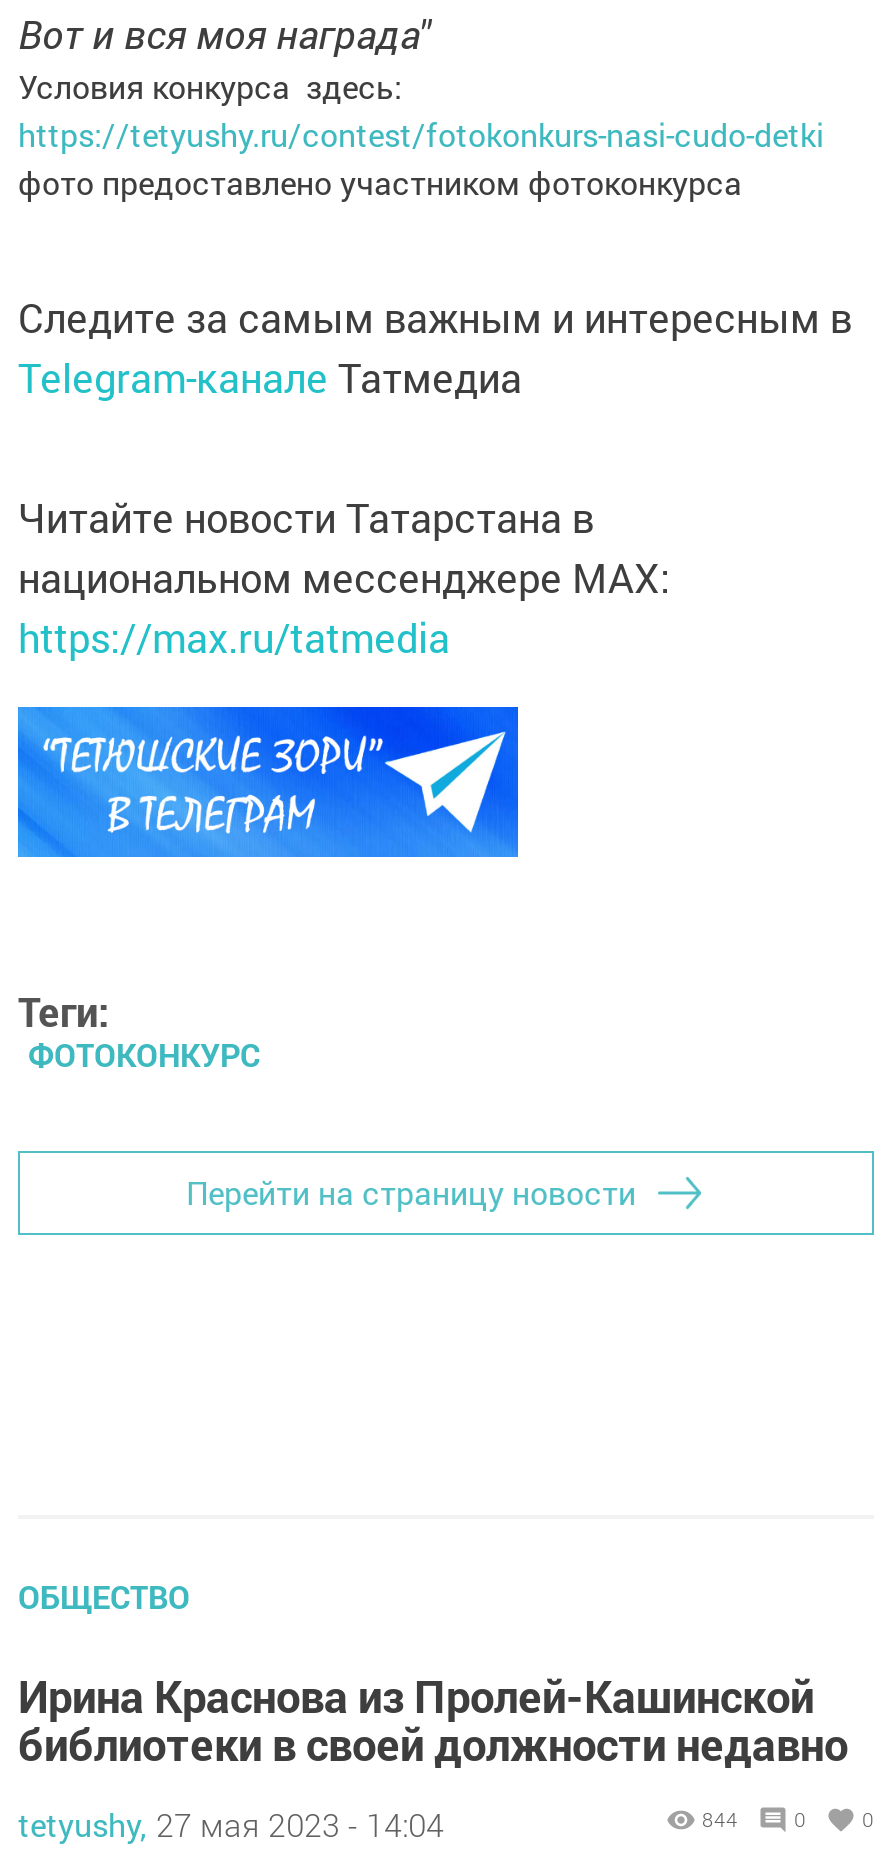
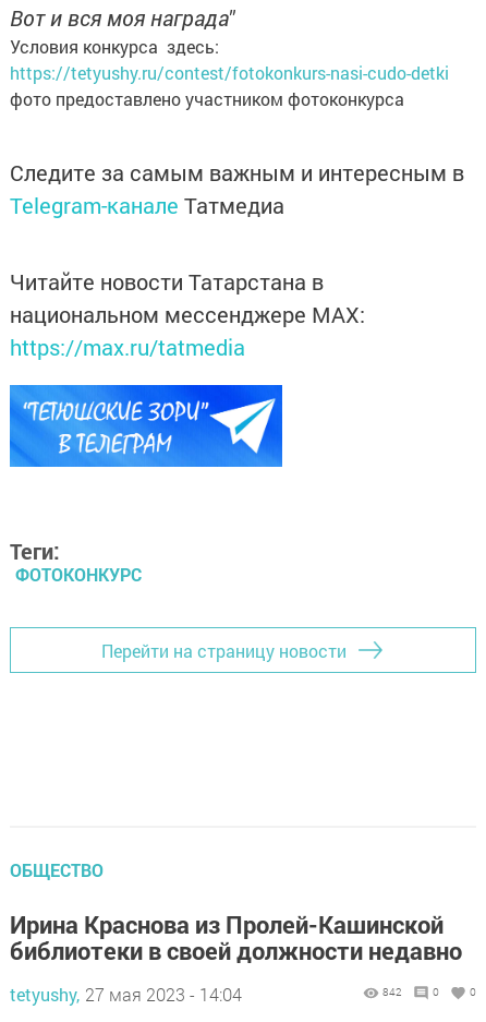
- 844
+ 842
